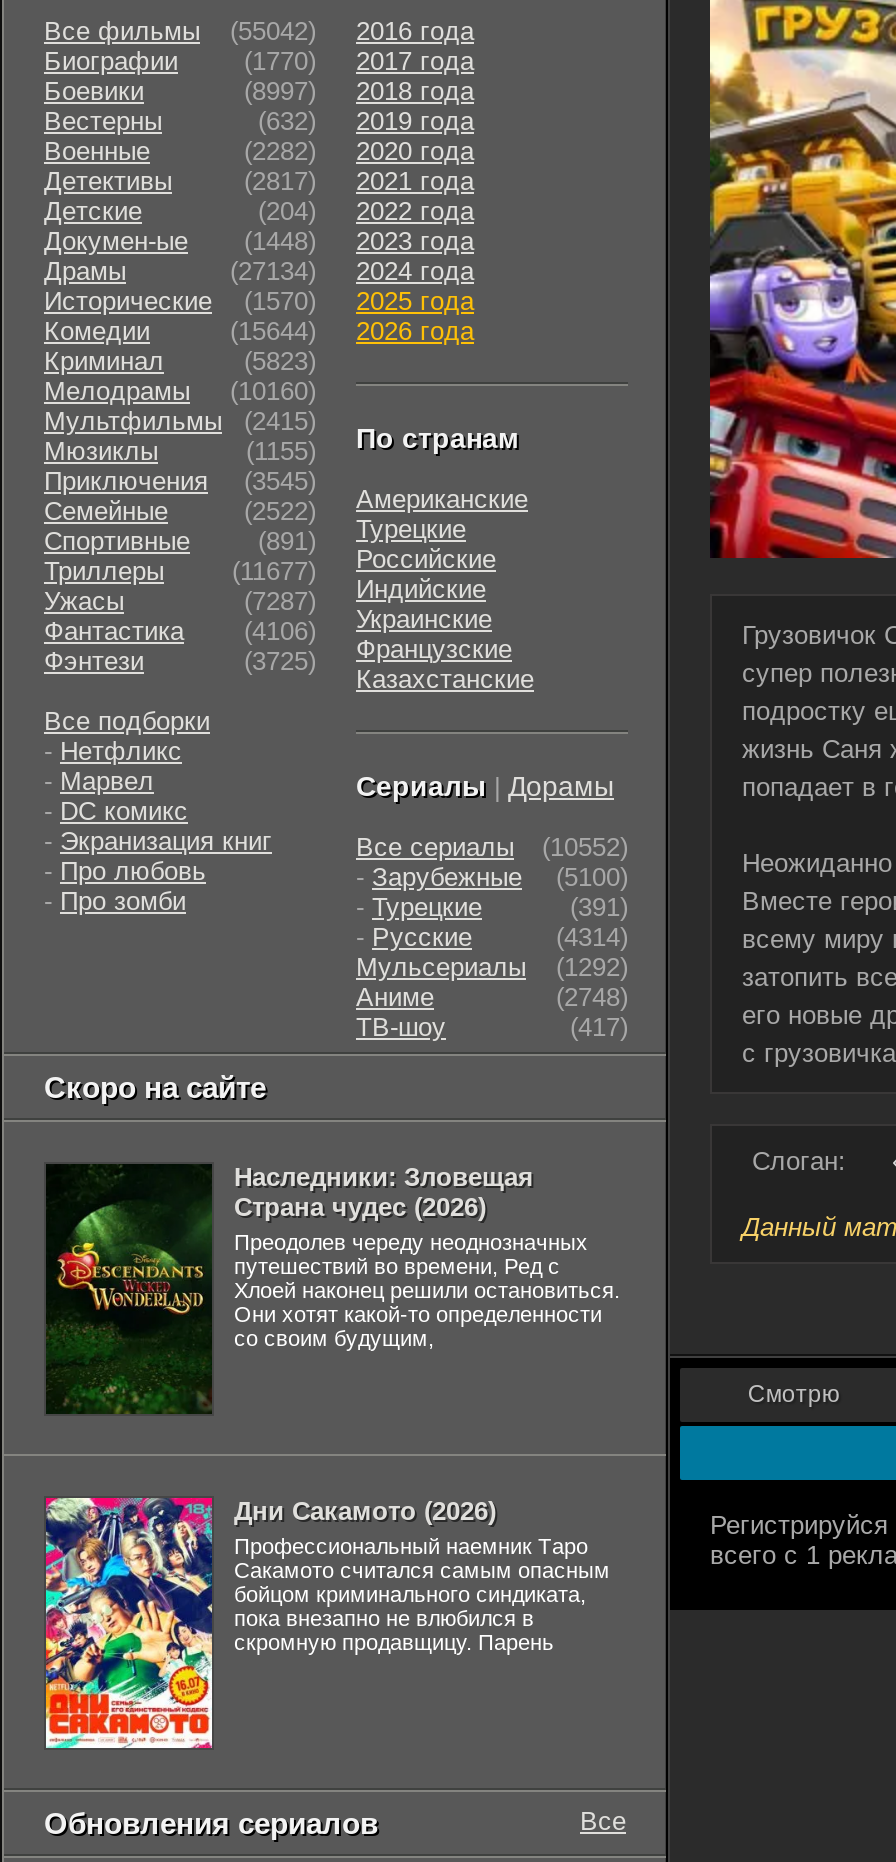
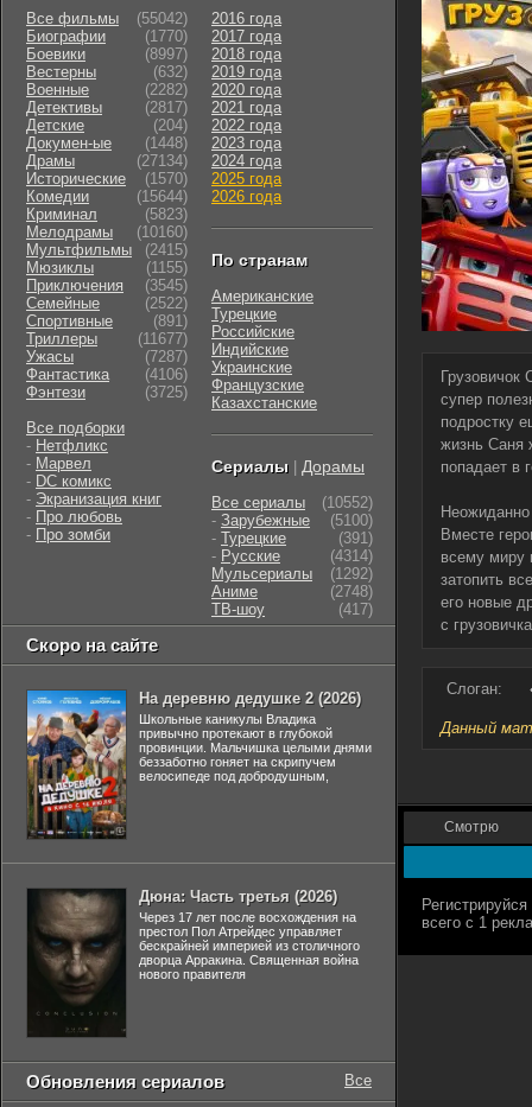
- [image]
- Наследники: Зловещая
- Страна чудес (2026)
- Преодолев череду неоднозначных
- путешествий во времени, Ред с
- Хлоей наконец решили остановиться.
- Они хотят какой-то определенности
- со своим будущим,
+ [image]
+ На деревню дедушке 2 (2026)
+ Школьные каникулы Владика
+ привычно протекают в глубокой
+ провинции. Мальчишка целыми днями
+ беззаботно гоняет на скрипучем
+ велосипеде под добродушным,

- [image]
- Дни Сакамото (2026)
- Профессиональный наемник Таро
- Сакамото считался самым опасным
- бойцом криминального синдиката,
- пока внезапно не влюбился в
- скромную продавщицу. Парень
+ [image]
+ Дюна: Часть третья (2026)
+ Через 17 лет после восхождения на
+ престол Пол Атрейдес управляет
+ бескрайней империей из столичного
+ дворца Арракина. Священная война
+ нового правителя
